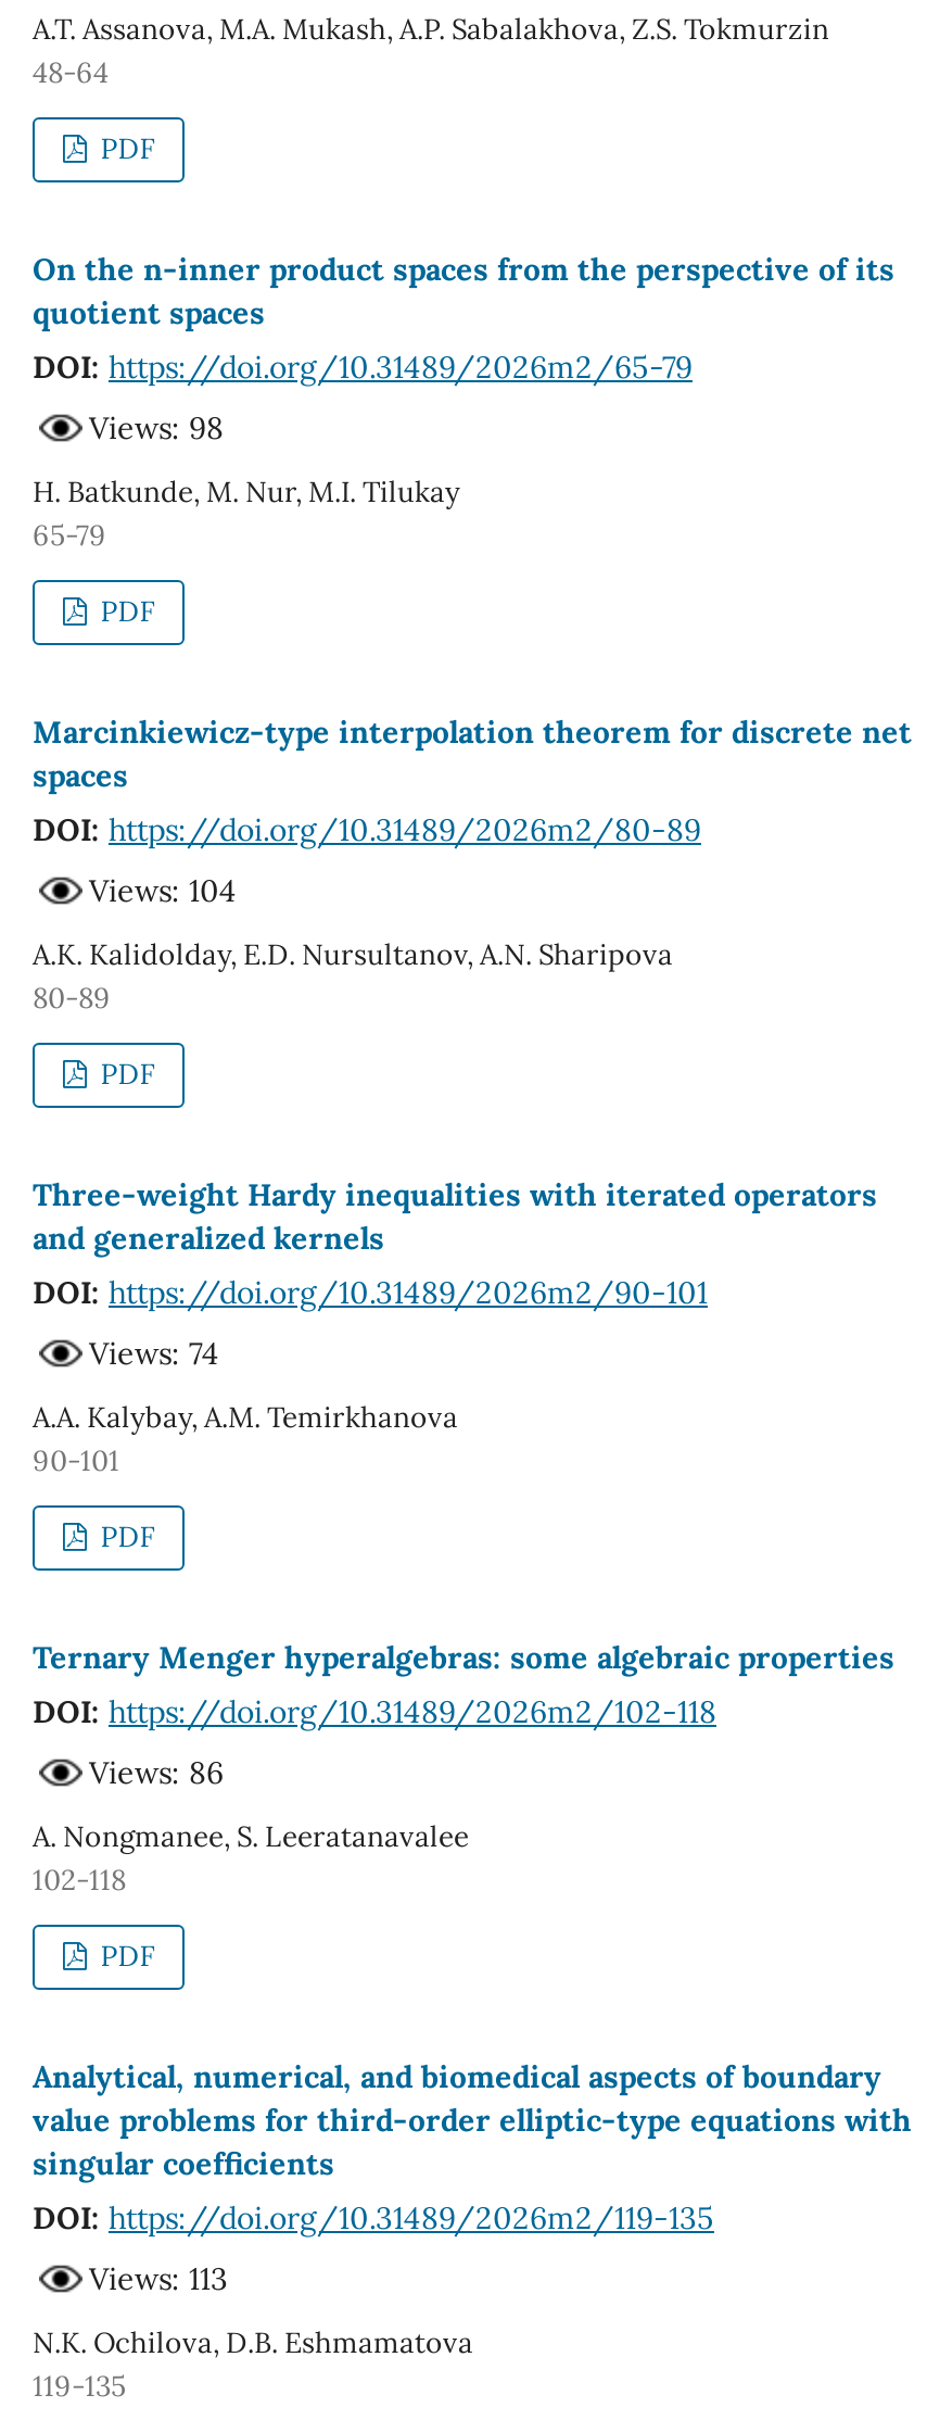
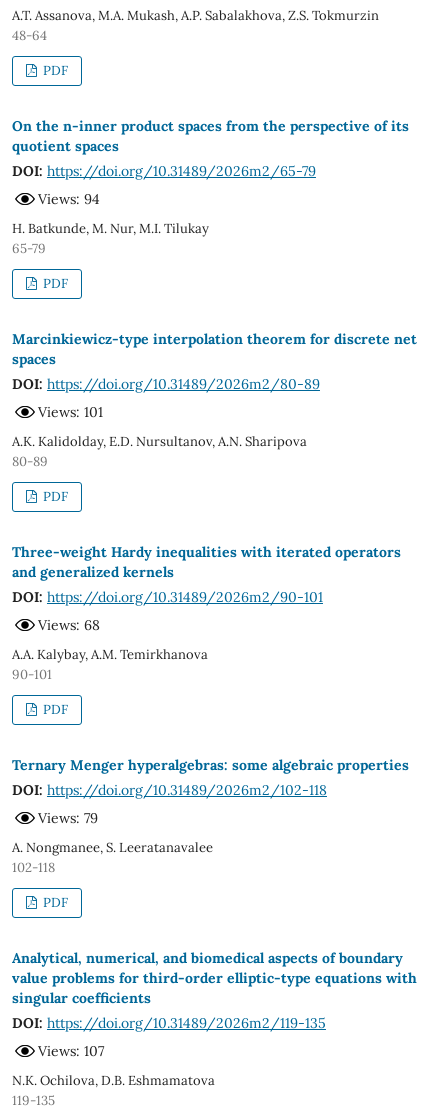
- Views: 98
+ Views: 94

- Views: 104
+ Views: 101

- Views: 74
+ Views: 68

- Views: 86
+ Views: 79

- Views: 113
+ Views: 107
